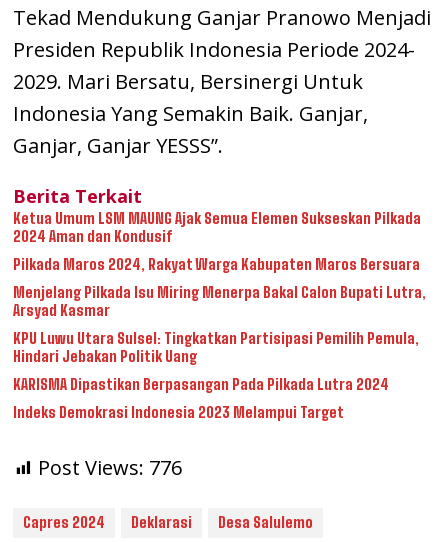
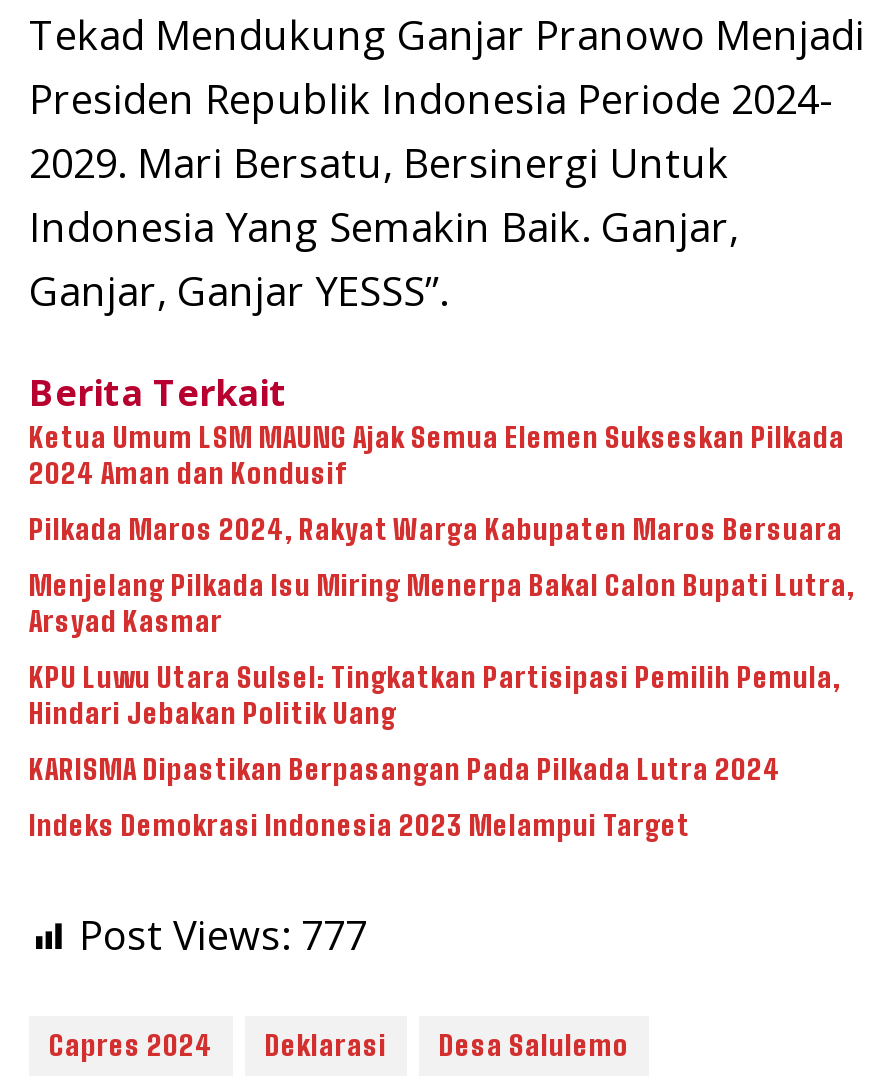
- Post Views: 776
+ Post Views: 777
